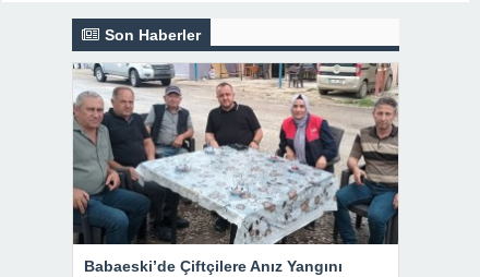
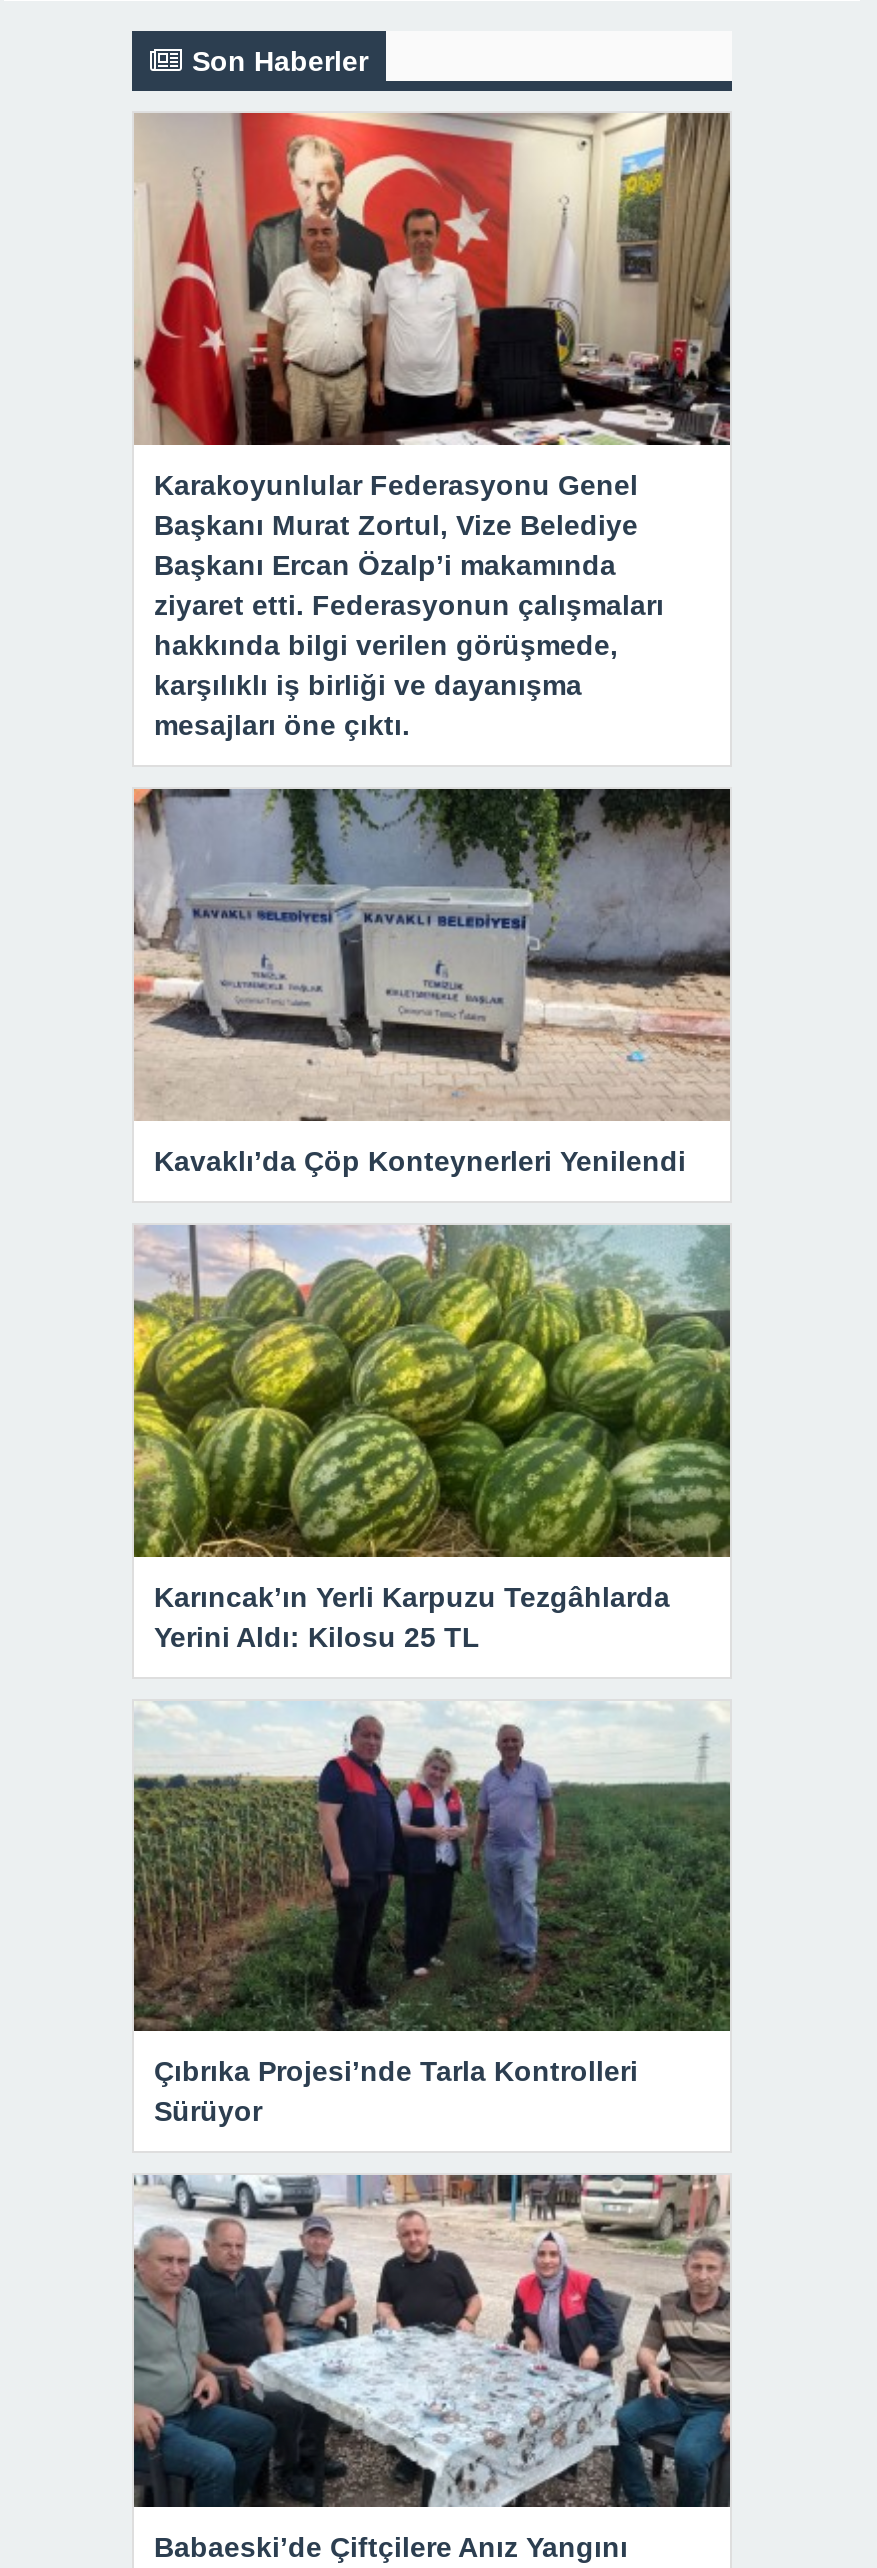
+ [image]
+ Kavaklı’da Çöp Konteynerleri Yenilendi

+ [image]
+ Karıncak’ın Yerli Karpuzu Tezgâhlarda
+ Yerini Aldı: Kilosu 25 TL

+ [image]
+ Çıbrıka Projesi’nde Tarla Kontrolleri
+ Sürüyor

+ [image]
+ Karakoyunlular Federasyonu Genel
+ Başkanı Murat Zortul, Vize Belediye
+ Başkanı Ercan Özalp’i makamında
+ ziyaret etti. Federasyonun çalışmaları
+ hakkında bilgi verilen görüşmede,
+ karşılıklı iş birliği ve dayanışma
+ mesajları öne çıktı.
